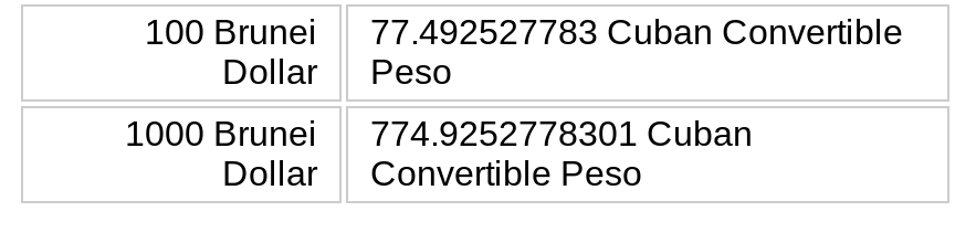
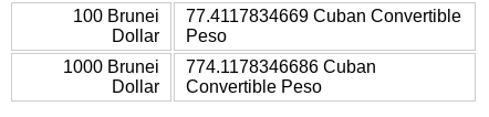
- 77.492527783 Cuban Convertible
+ 77.4117834669 Cuban Convertible

- 1000 Brunei 774.9252778301 Cuban
+ 1000 Brunei 774.1178346686 Cuban
